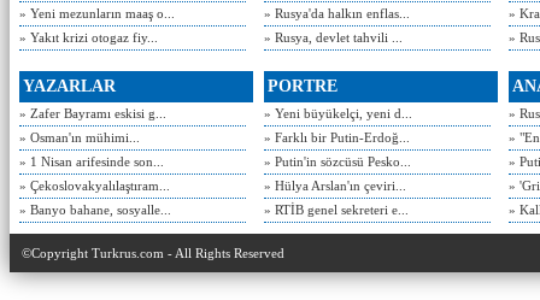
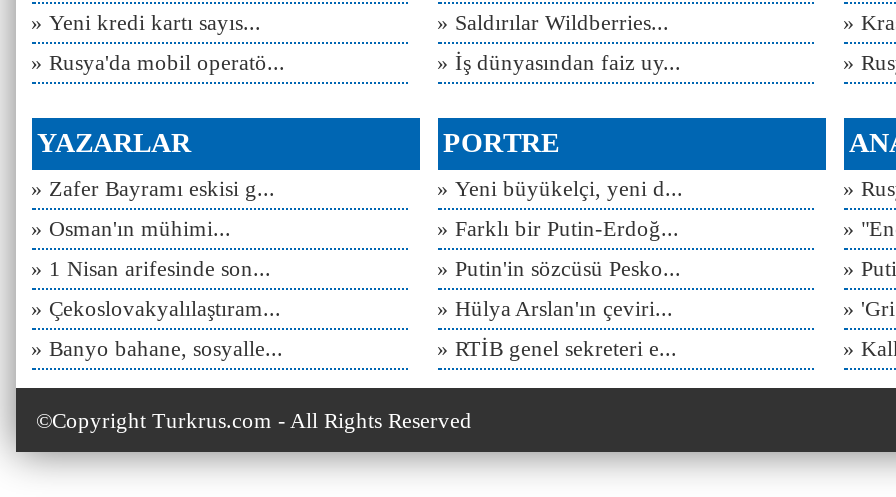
- » Yeni mezunların maaş o...
+ » Yeni kredi kartı sayıs...

- » Rusya'da halkın enflas...
+ » Saldırılar Wildberries...

- » Yakıt krizi otogaz fiy...
+ » Rusya'da mobil operatö...

- » Rusya, devlet tahvili ...
+ » İş dünyasından faiz uy...
